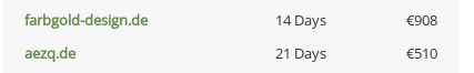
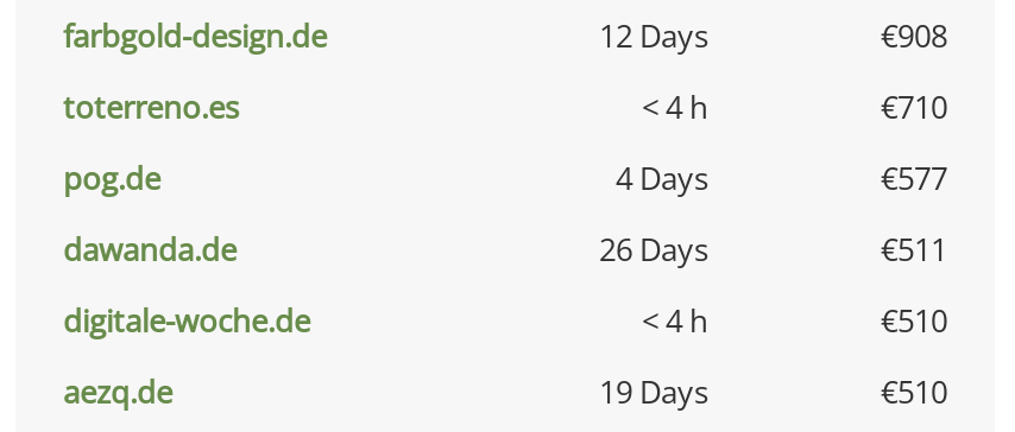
- 14 Days
+ 12 Days

+ toterreno.es
+ < 4 h
+ €710
+ pog.de
+ 4 Days
+ €577
+ dawanda.de
+ 26 Days
+ €511
+ digitale-woche.de
+ < 4 h
+ €510

- 21 Days
+ 19 Days
